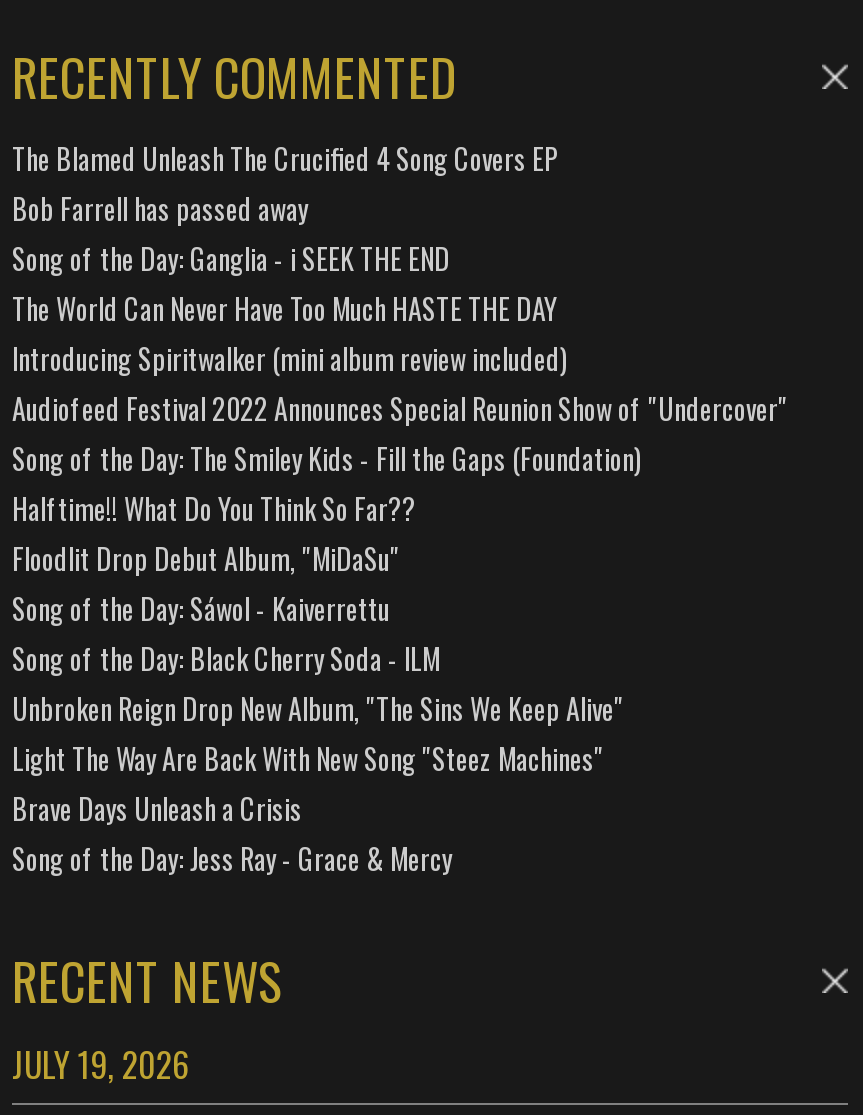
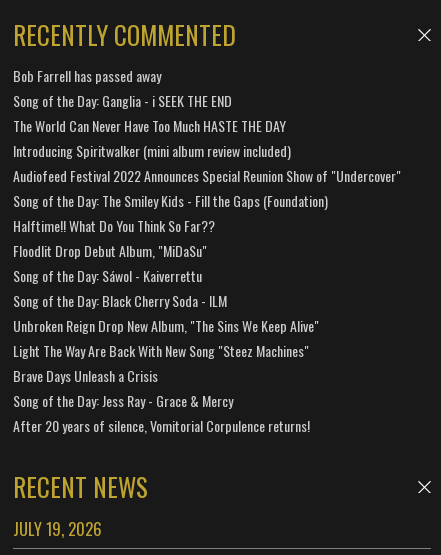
- The Blamed Unleash The Crucified 4 Song Covers EP

moved up: Bob Farrell has passed away | Song of the Day: Ganglia - i SEEK THE END | The World Can Never Have Too Much HASTE THE DAY | ... | Brave Days Unleash a Crisis | Song of the Day: Jess Ray - Grace & Mercy

+ After 20 years of silence, Vomitorial Corpulence returns!
